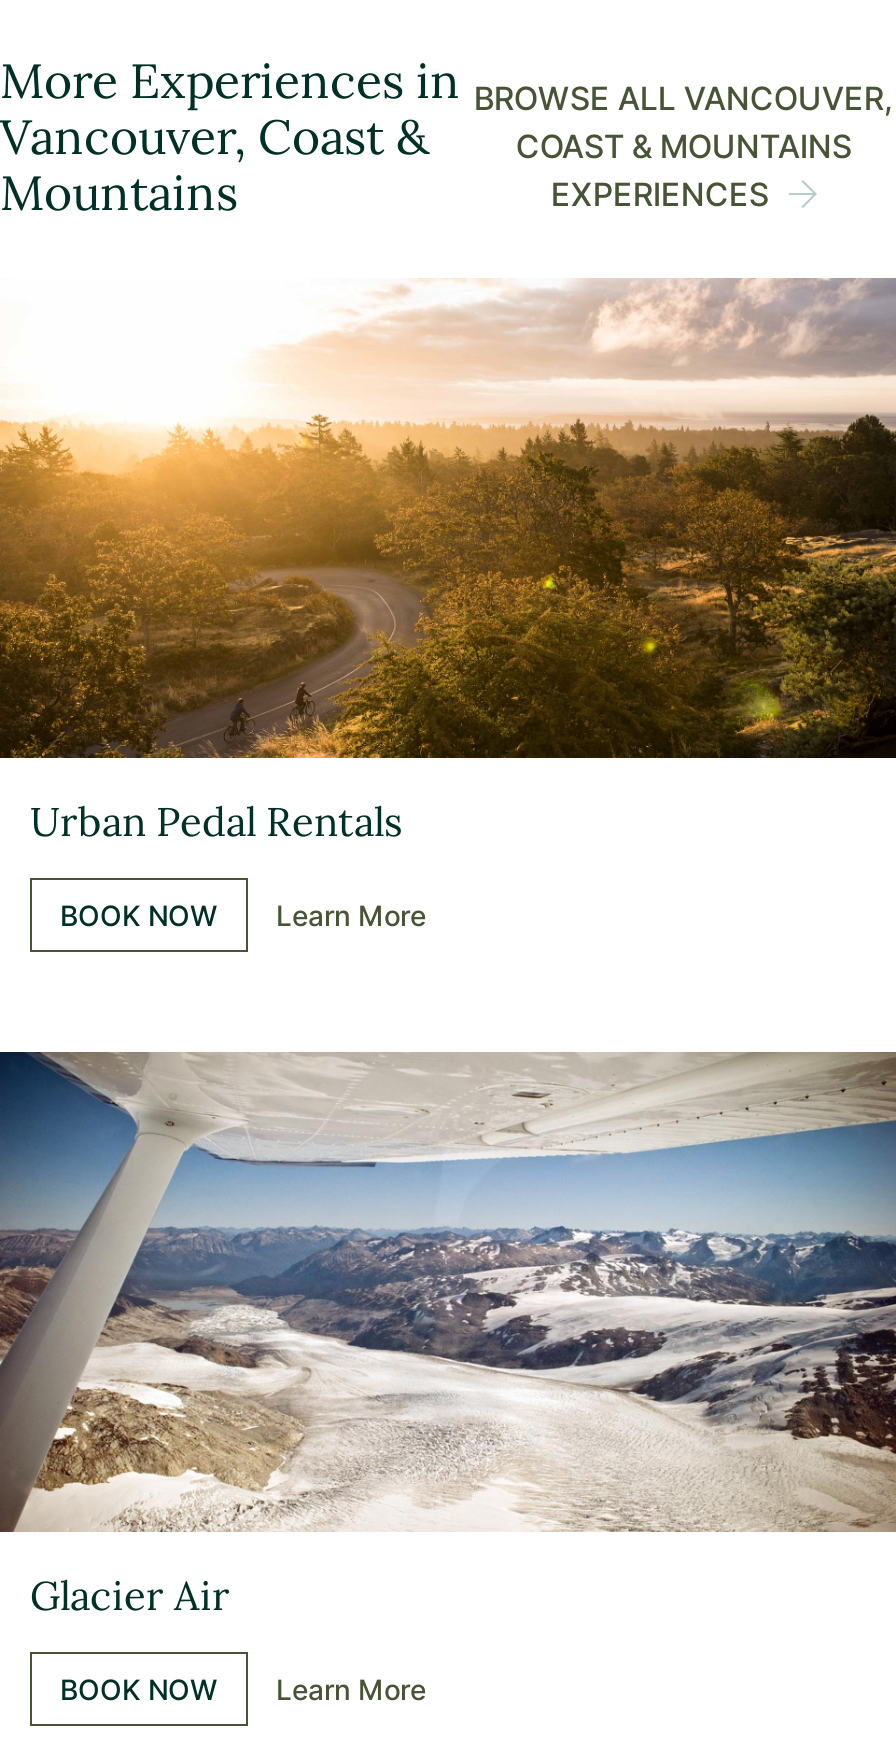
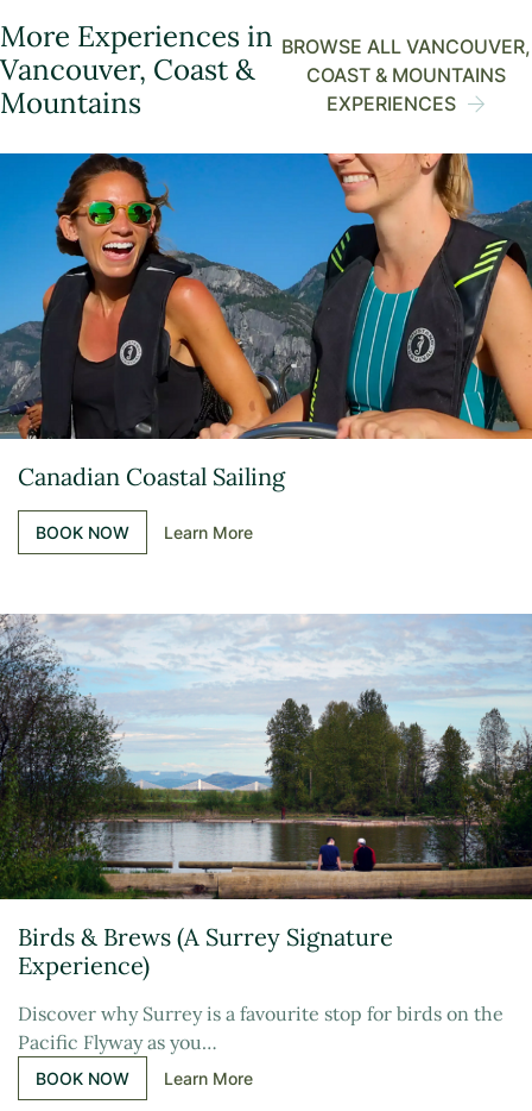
- [image]
- Urban Pedal Rentals
+ [image]
+ Canadian Coastal Sailing

- [image]
- Glacier Air
+ [image]
+ Birds & Brews (A Surrey Signature
+ Experience)
+ Discover why Surrey is a favourite stop for birds on the
+ Pacific Flyway as you…
